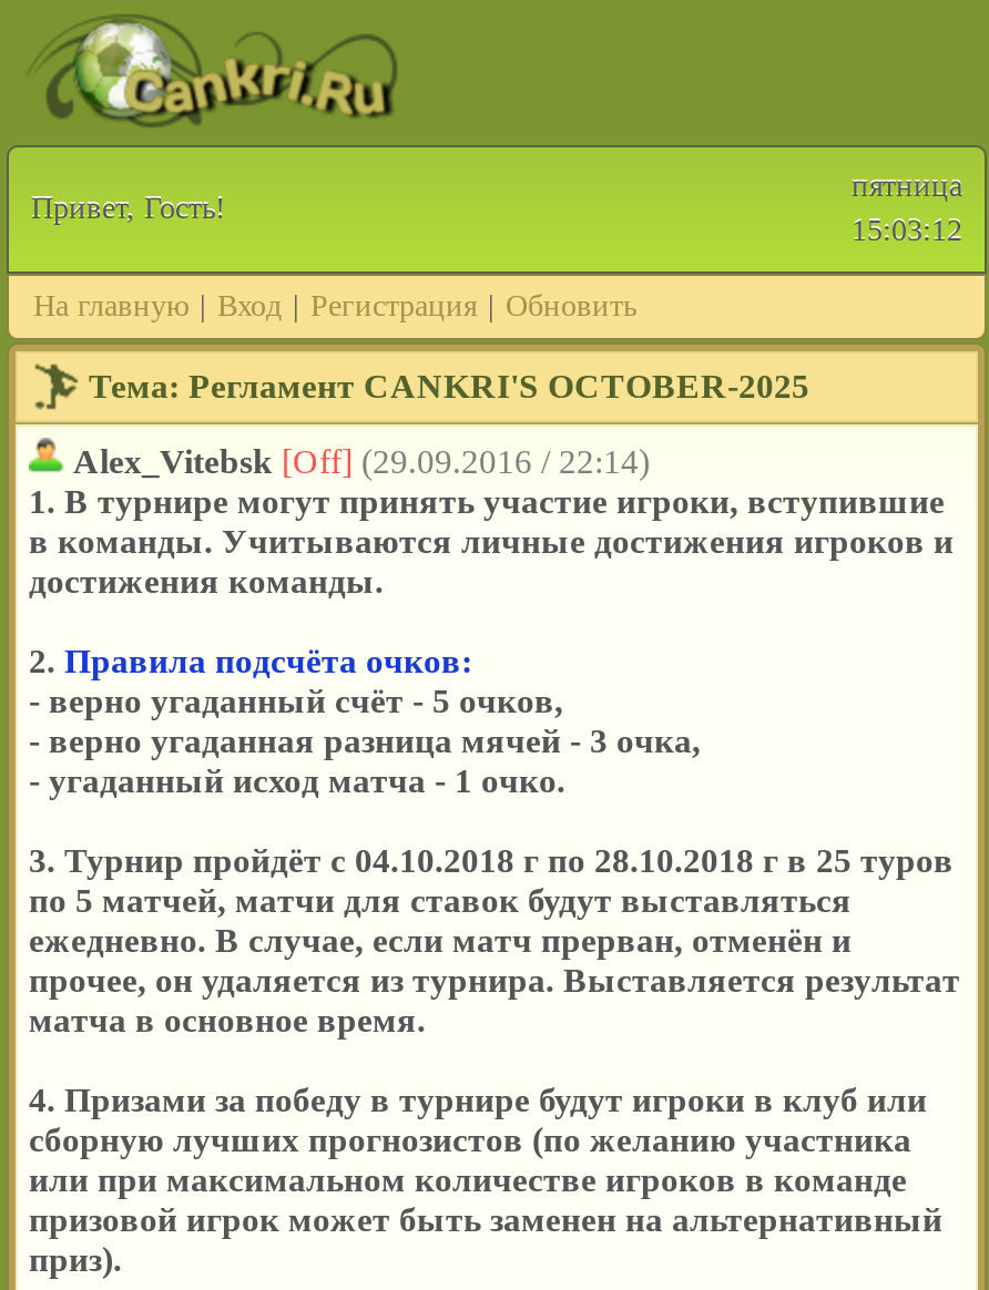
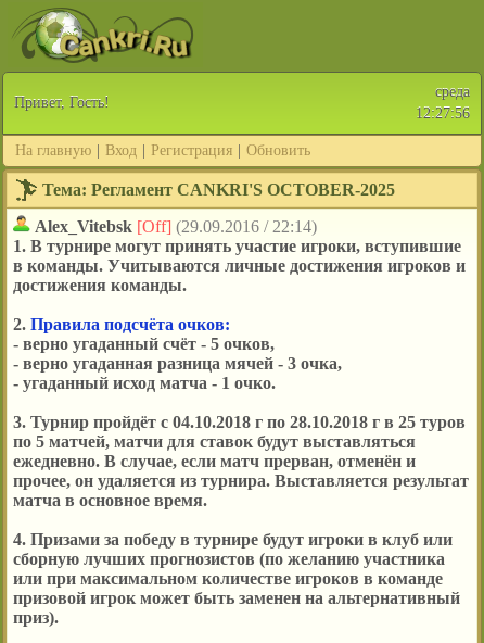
- пятница
- 15:03:12
+ среда
+ 12:27:56
